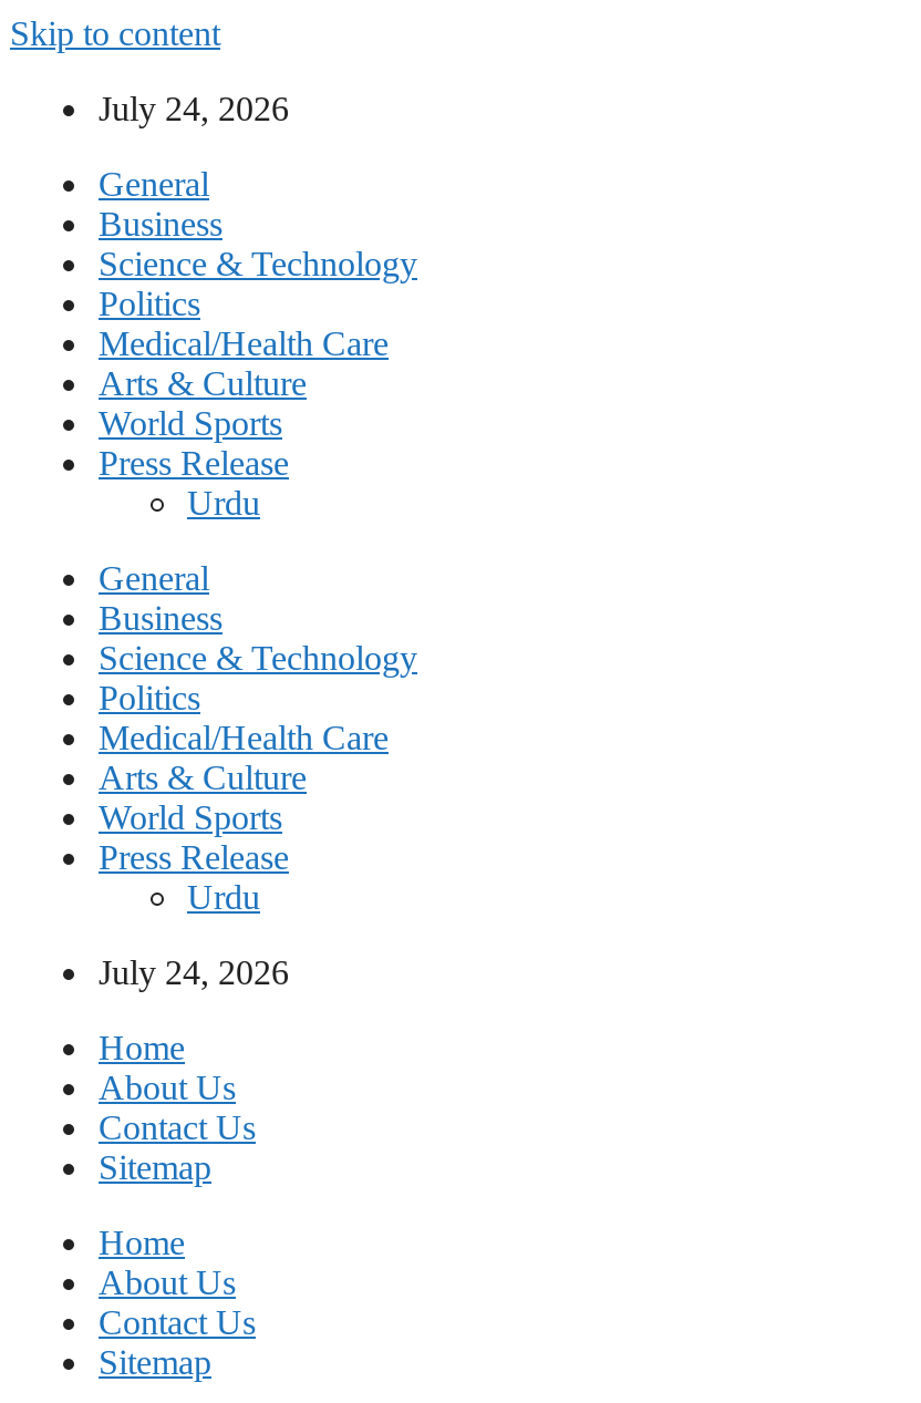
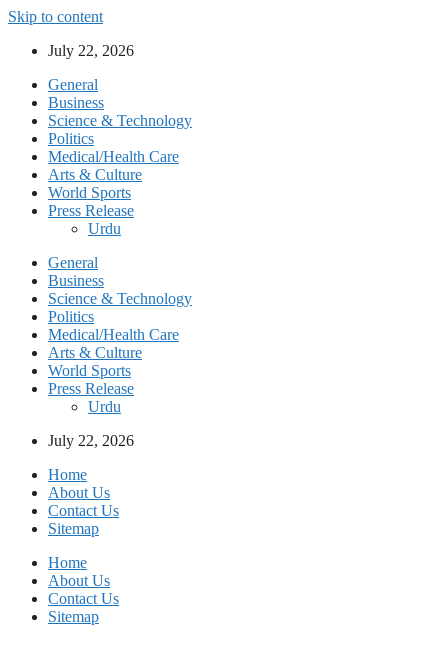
- July 24, 2026
+ July 22, 2026

- July 24, 2026
+ July 22, 2026
